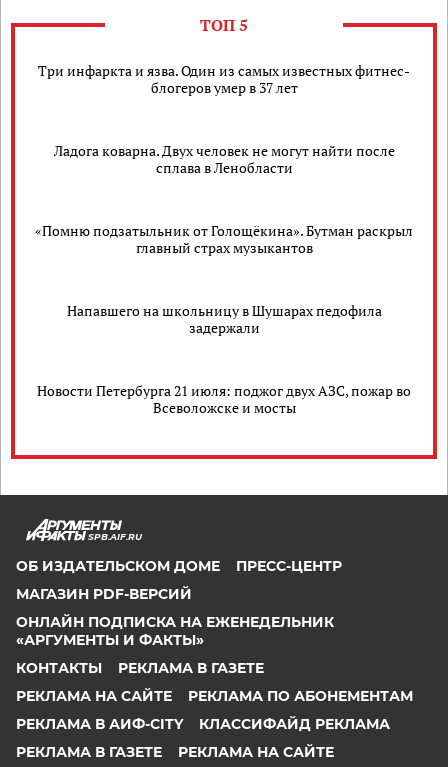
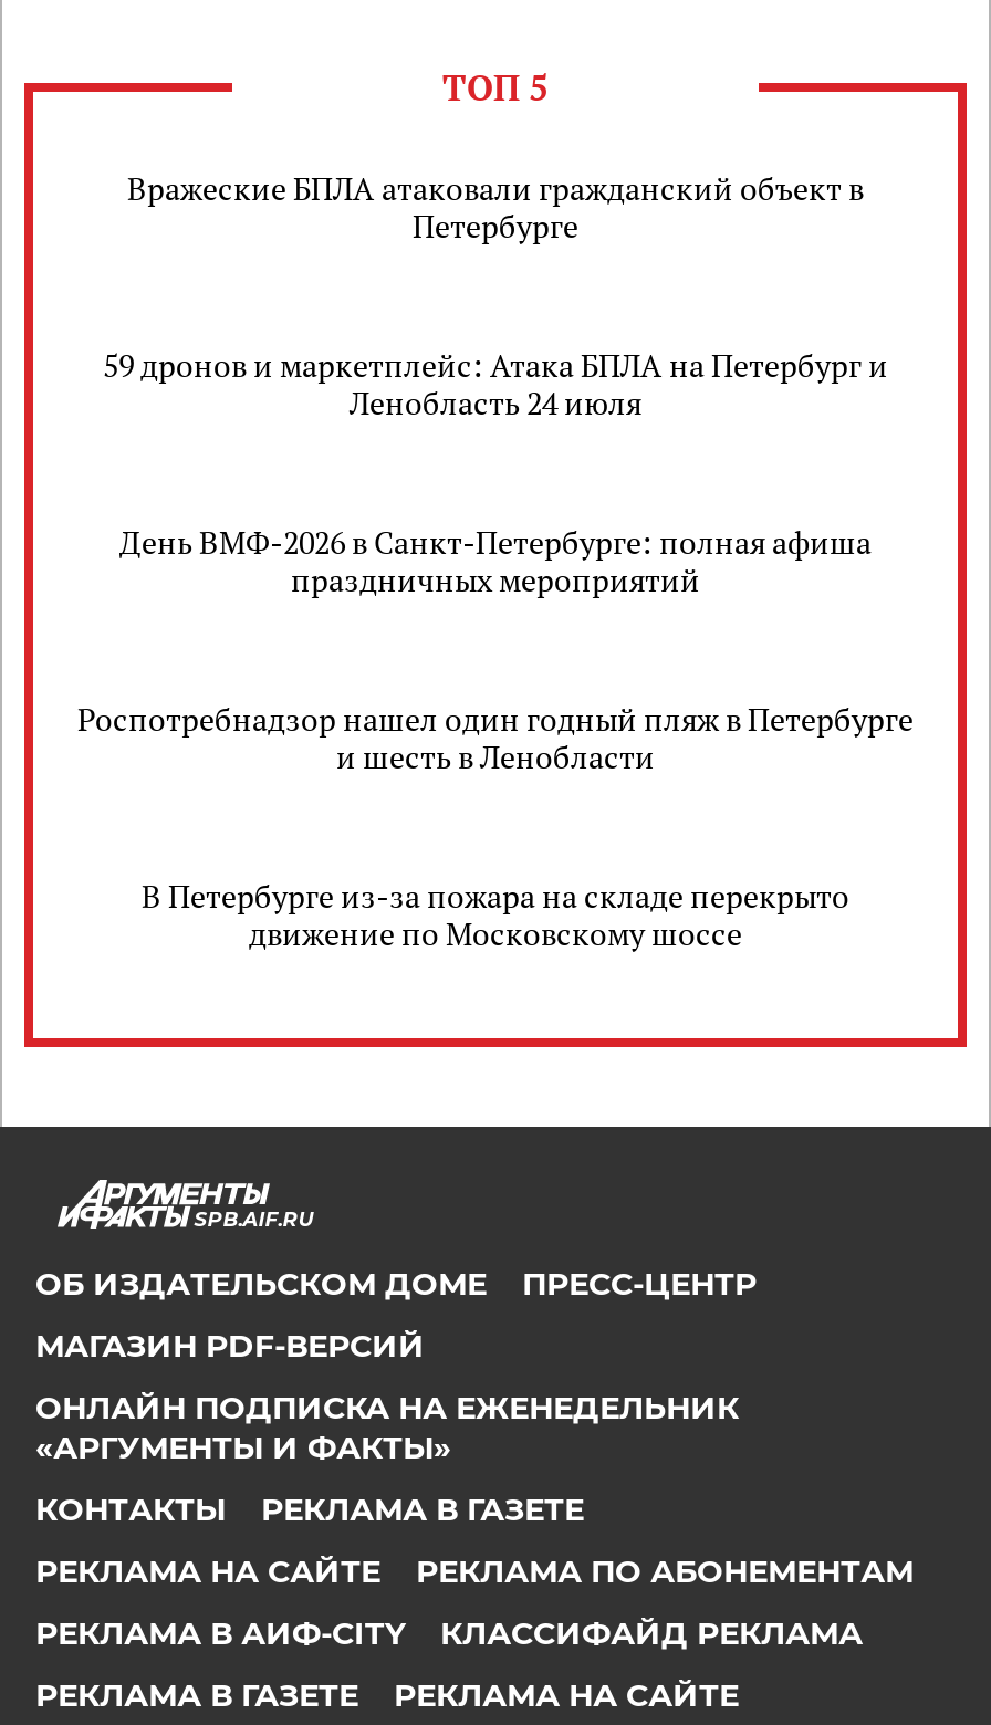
- Три инфаркта и язва. Один из самых известных фитнес-
- блогеров умер в 37 лет
+ Вражеские БПЛА атаковали гражданский объект в
+ Петербурге

- Ладога коварна. Двух человек не могут найти после
- сплава в Ленобласти
+ 59 дронов и маркетплейс: Атака БПЛА на Петербург и
+ Ленобласть 24 июля

- «Помню подзатыльник от Голощёкина». Бутман раскрыл
- главный страх музыкантов
+ День ВМФ-2026 в Санкт-Петербурге: полная афиша
+ праздничных мероприятий

- Напавшего на школьницу в Шушарах педофила
- задержали
+ Роспотребнадзор нашел один годный пляж в Петербурге
+ и шесть в Ленобласти

- Новости Петербурга 21 июля: поджог двух АЗС, пожар во
- Всеволожске и мосты
+ В Петербурге из-за пожара на складе перекрыто
+ движение по Московскому шоссе
